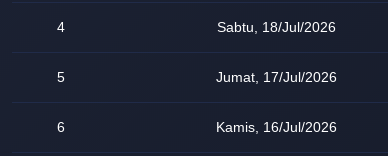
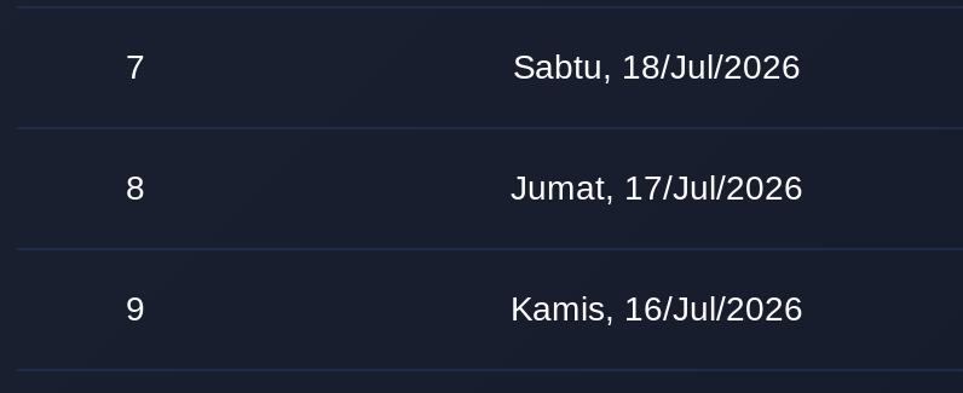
- 4
+ 7

- 5
+ 8

- 6
+ 9
